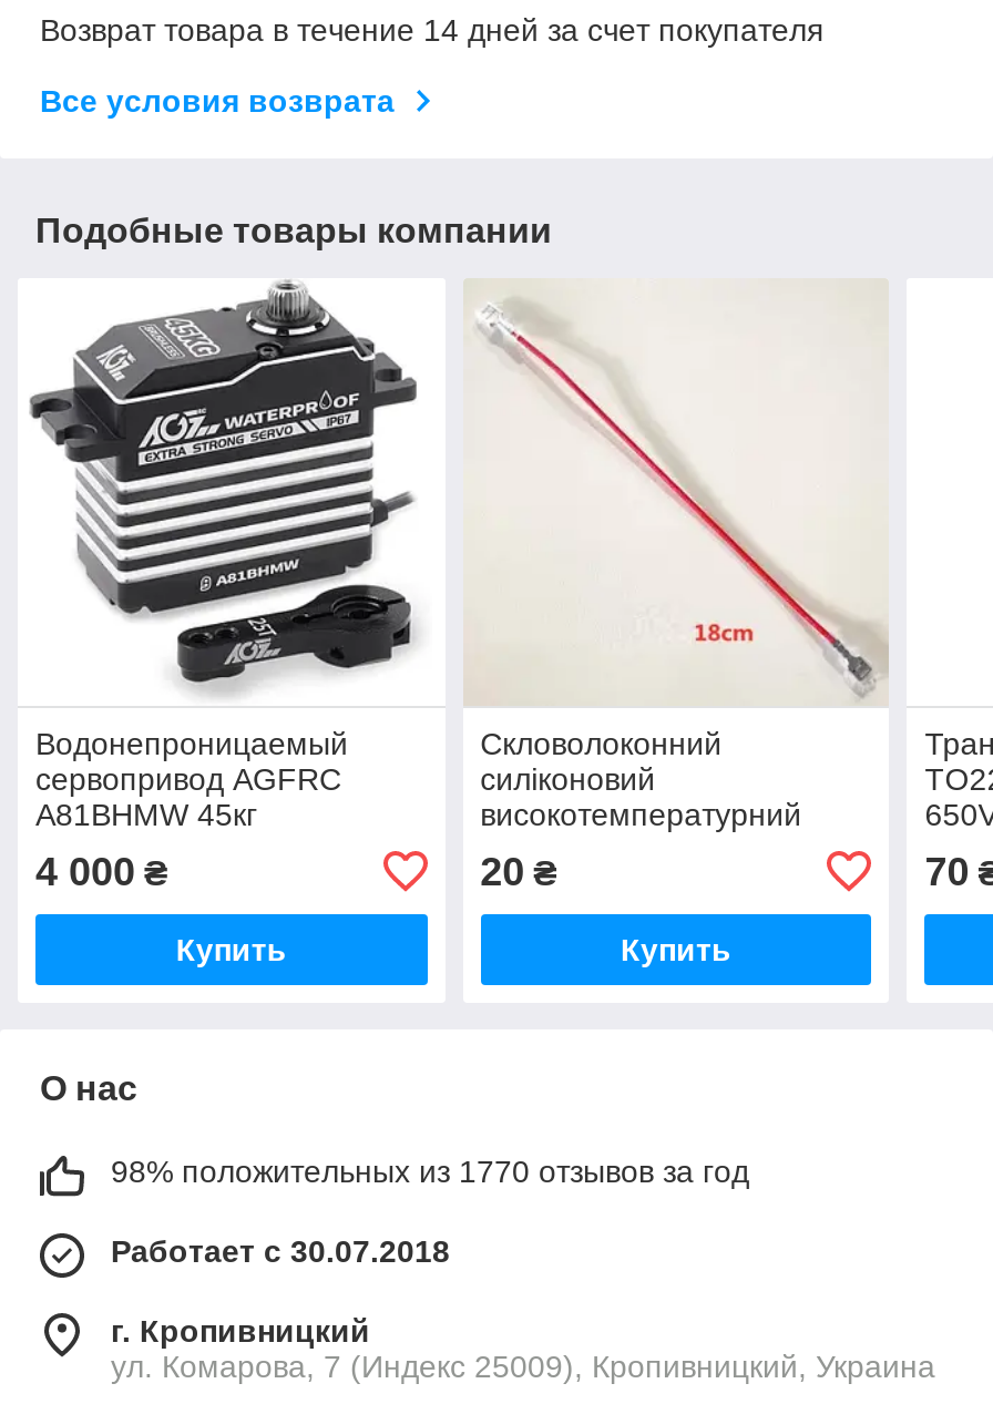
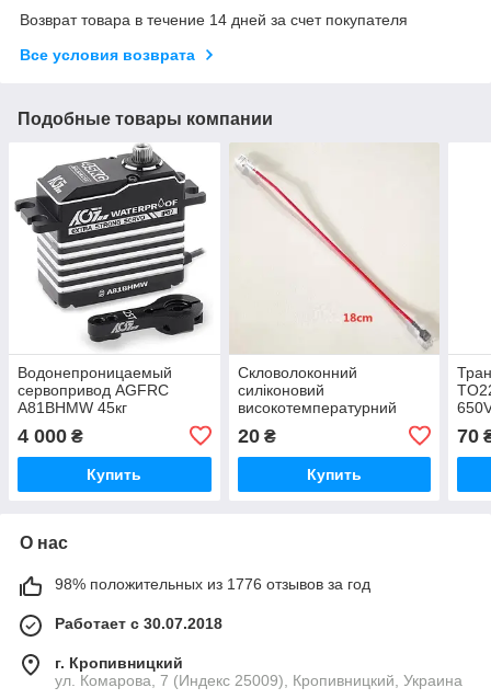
- 98% положительных из 1770 отзывов за год
+ 98% положительных из 1776 отзывов за год
